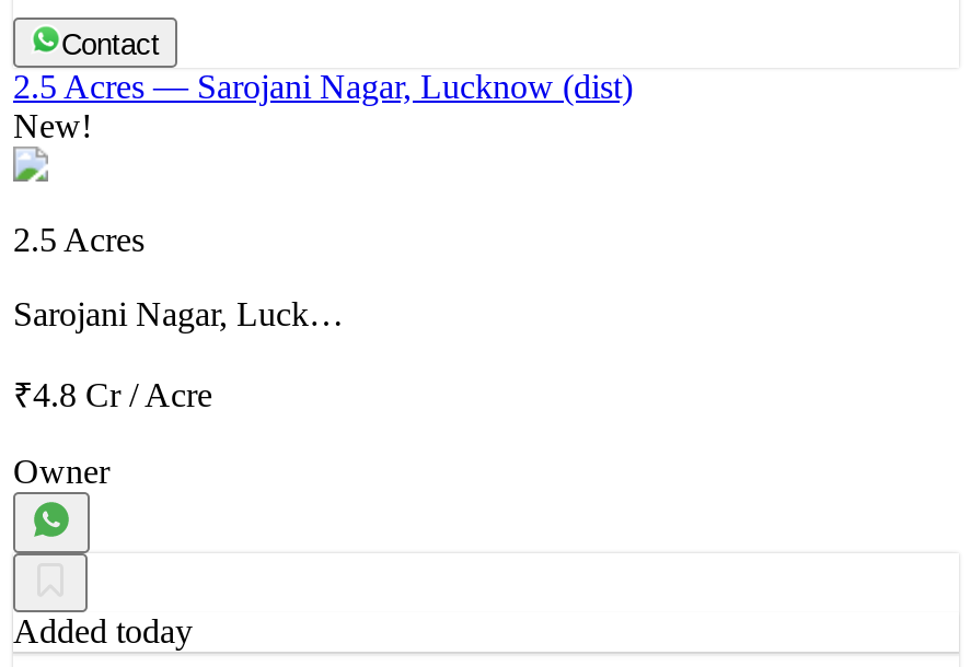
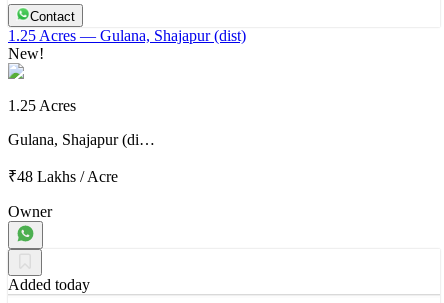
- 2.5 Acres— Sarojani Nagar, Lucknow (dist)
+ 1.25 Acres— Gulana, Shajapur (dist)

- 2.5 Acres
+ 1.25 Acres

- Sarojani Nagar, Luck…
+ Gulana, Shajapur (di…

- ₹4.8 Cr / Acre
+ ₹48 Lakhs / Acre
